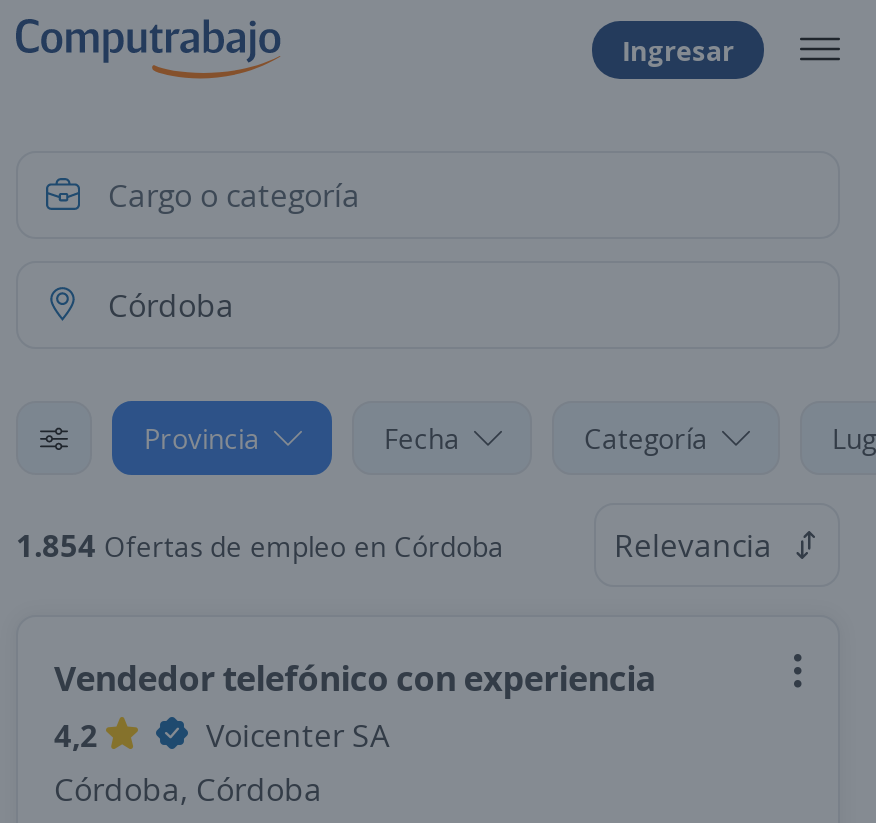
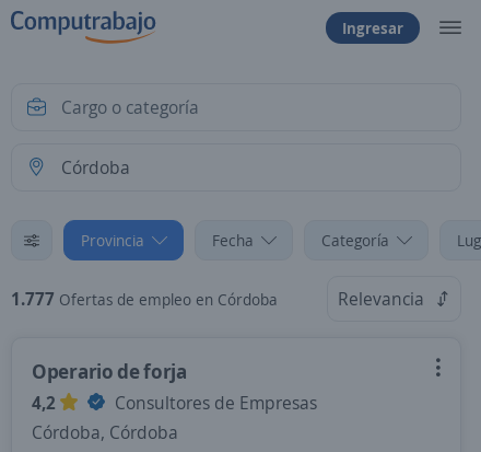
- 1.854 Ofertas de empleo en Córdoba
+ 1.777 Ofertas de empleo en Córdoba

- Vendedor telefónico con experiencia
+ Operario de forja

- Voicenter SA
+ Consultores de Empresas
